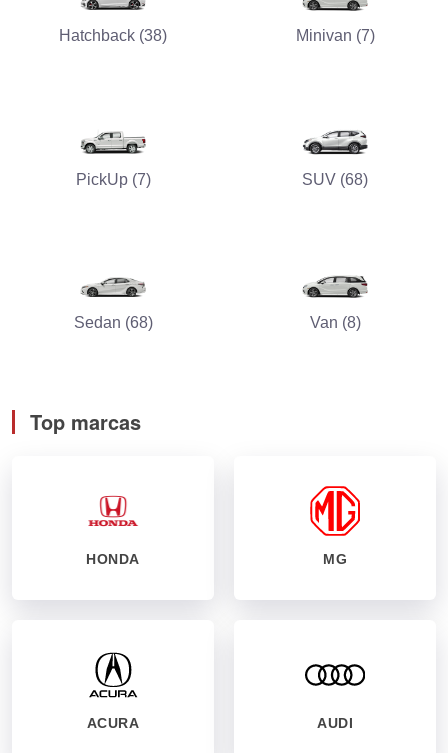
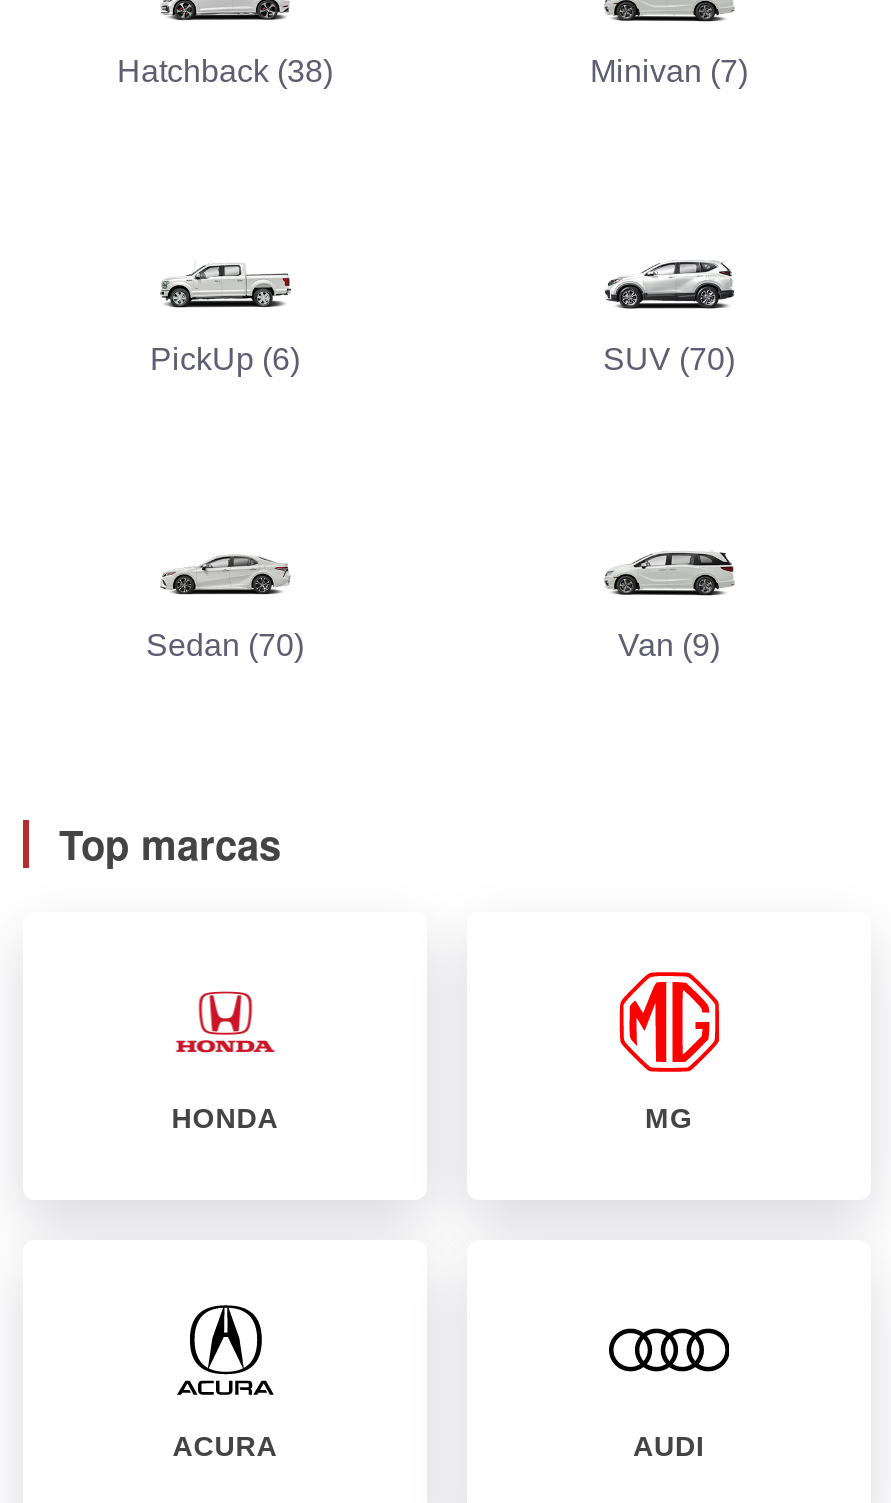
- PickUp (7)
+ PickUp (6)

- SUV (68)
+ SUV (70)

- Sedan (68)
+ Sedan (70)

- Van (8)
+ Van (9)
